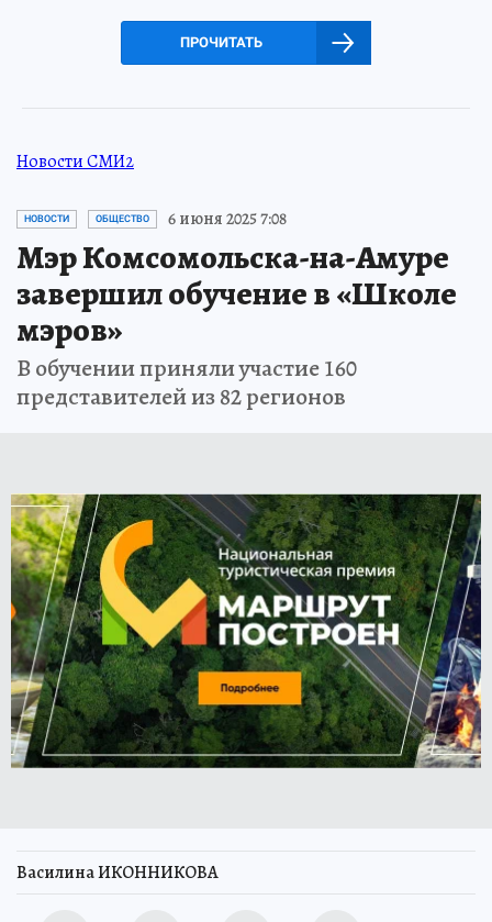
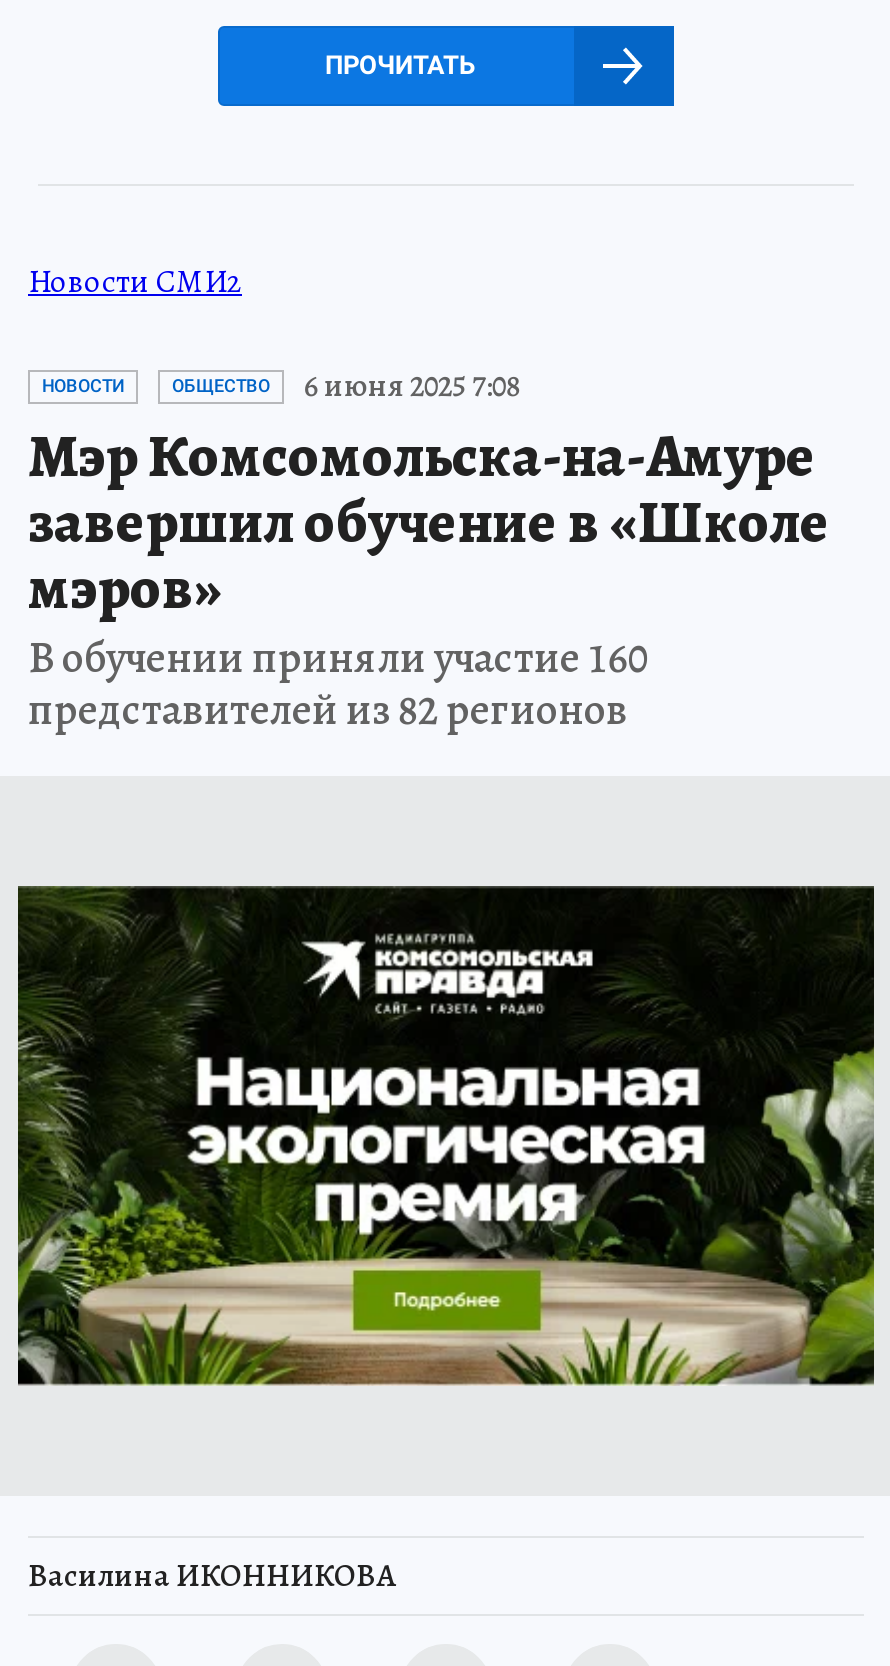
- [image]
+ [image]
